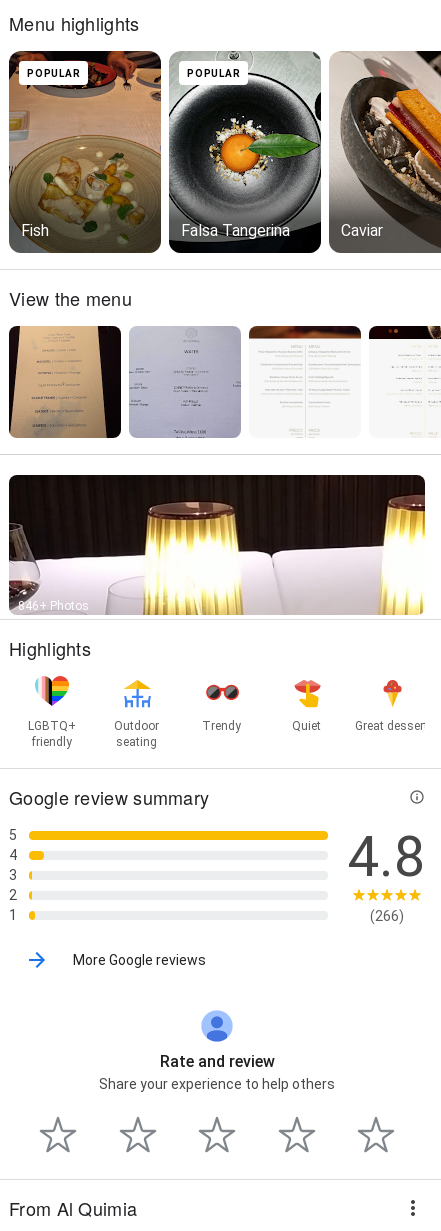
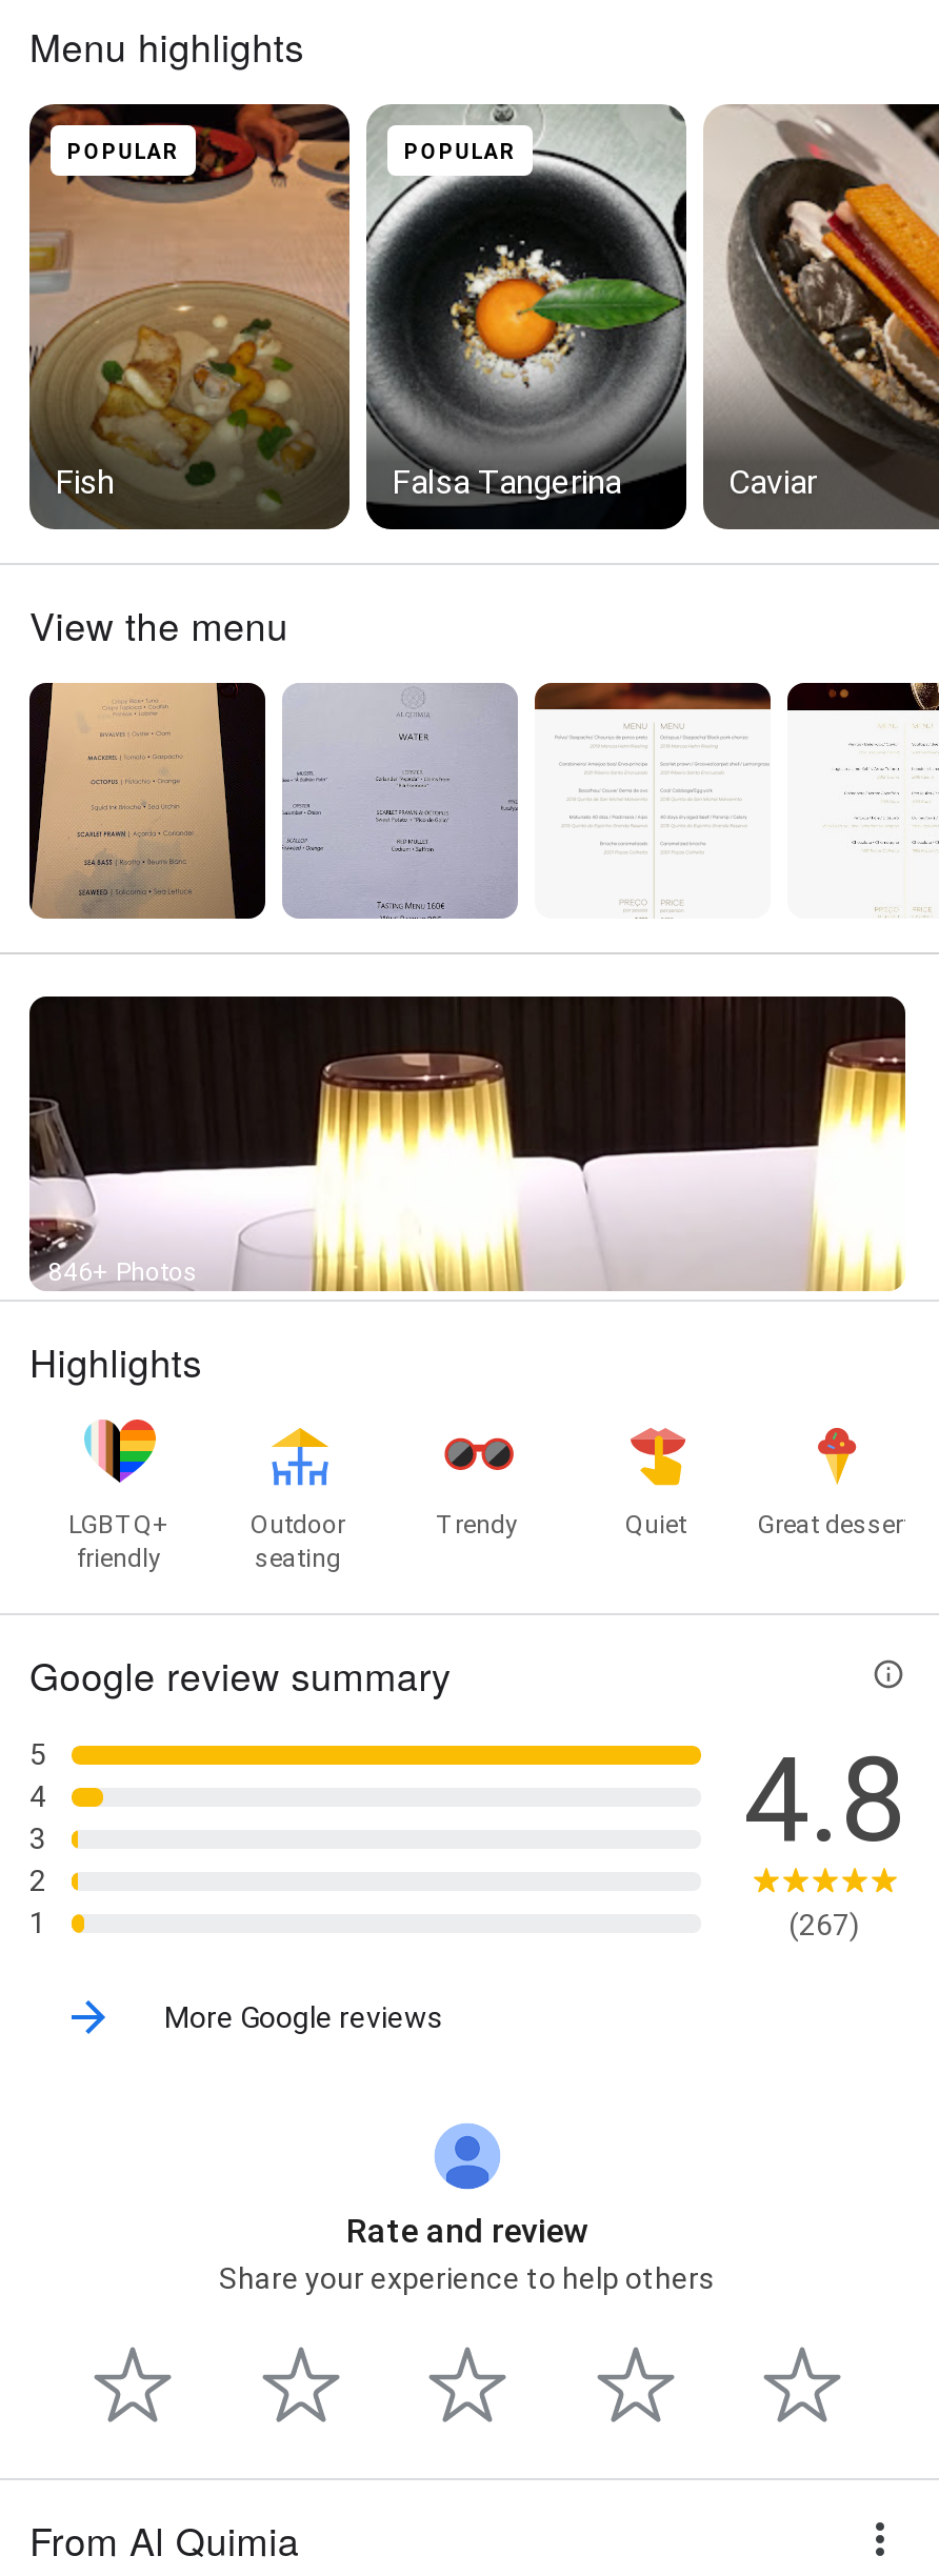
- (266)
+ (267)
